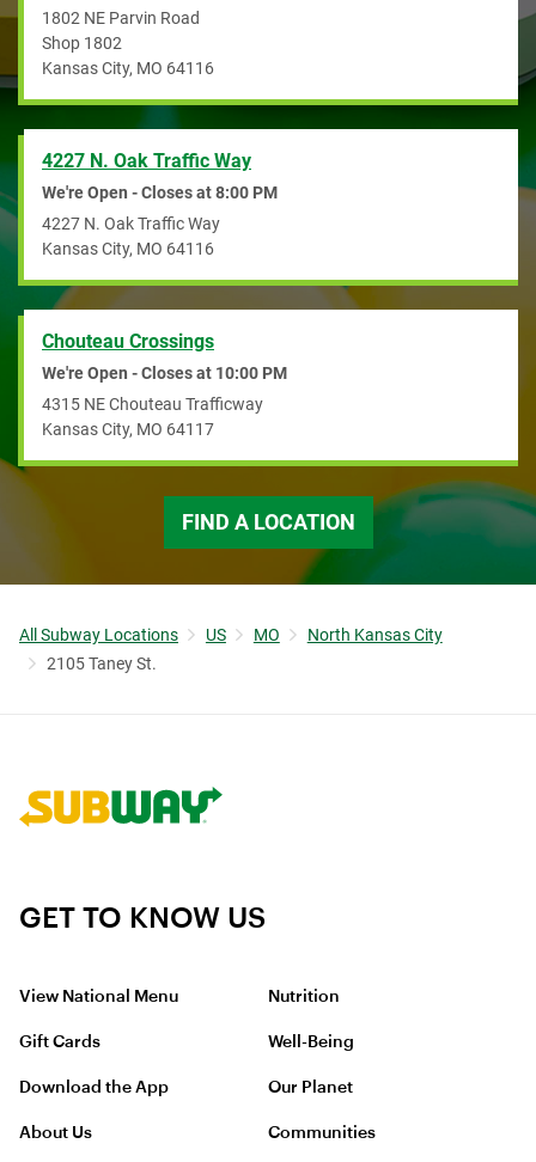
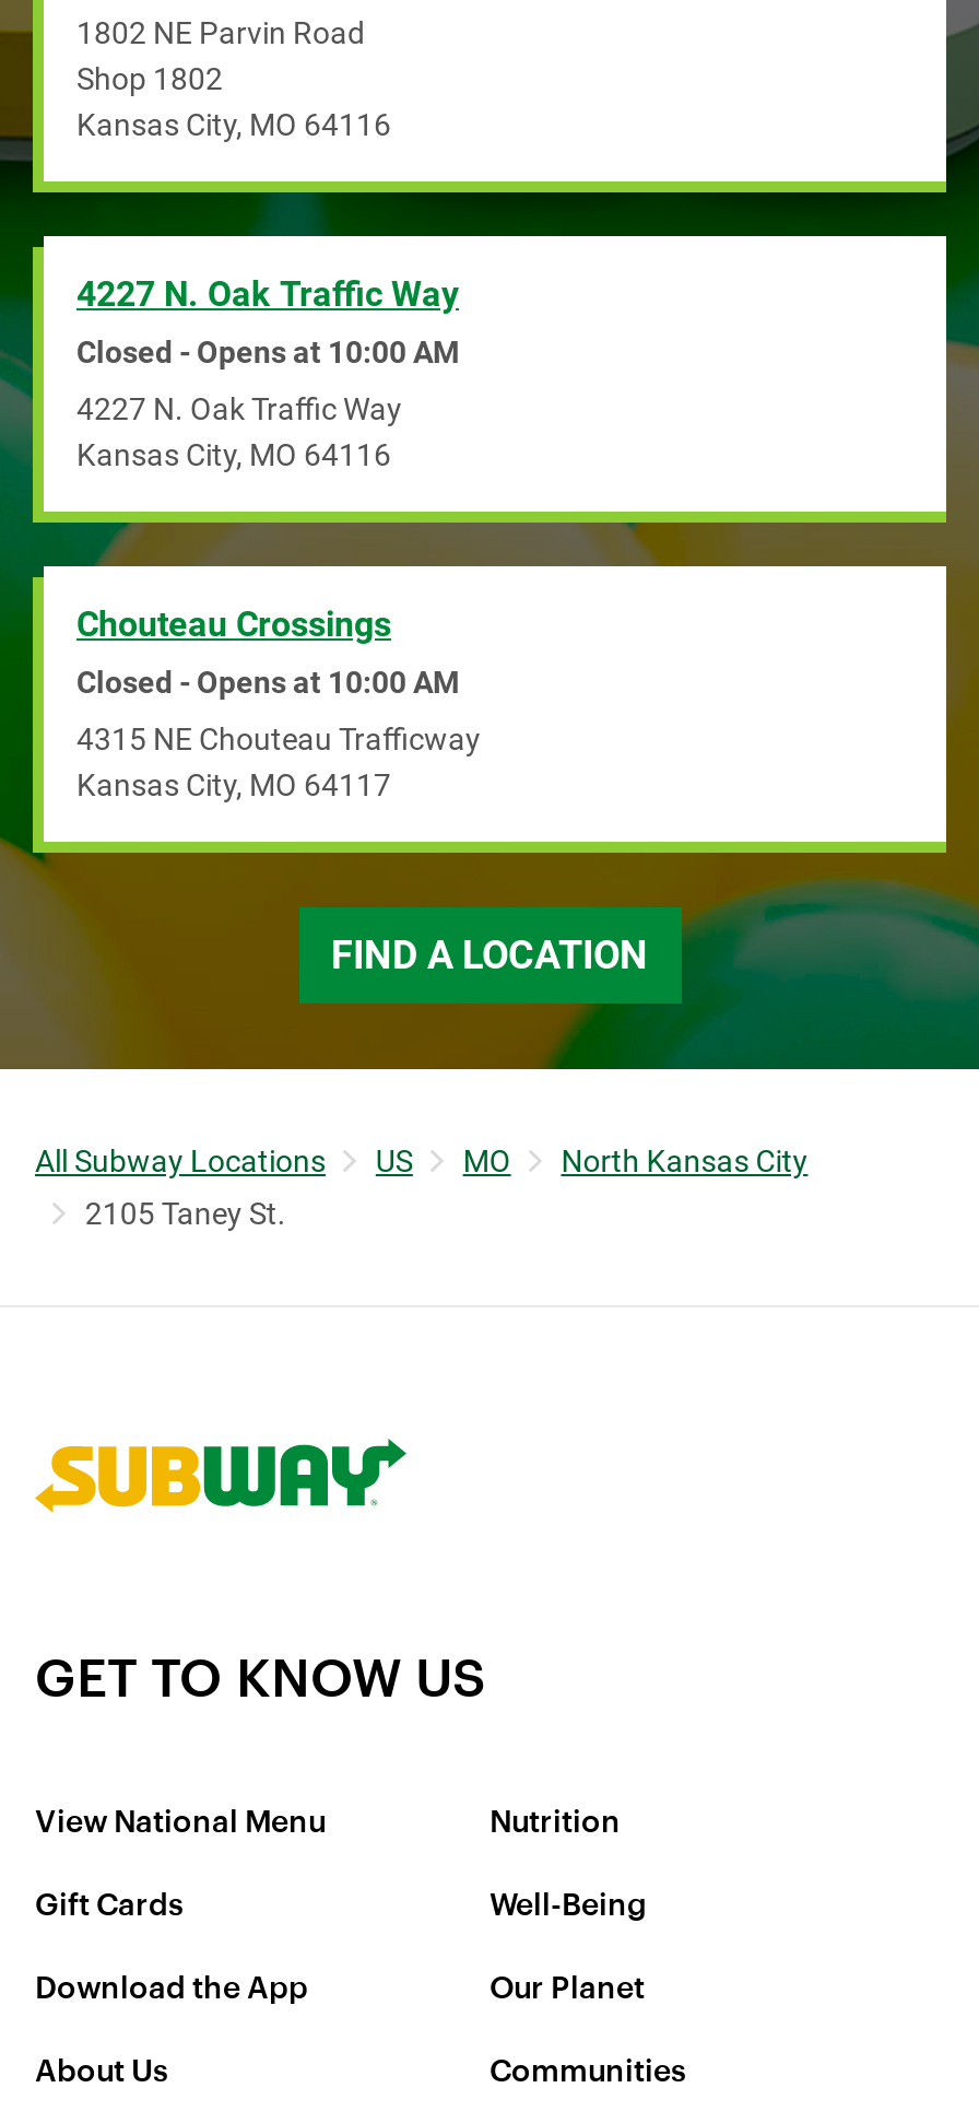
- We're Open - Closes at 8:00 PM
+ Closed - Opens at 10:00 AM

- We're Open - Closes at 10:00 PM
+ Closed - Opens at 10:00 AM
